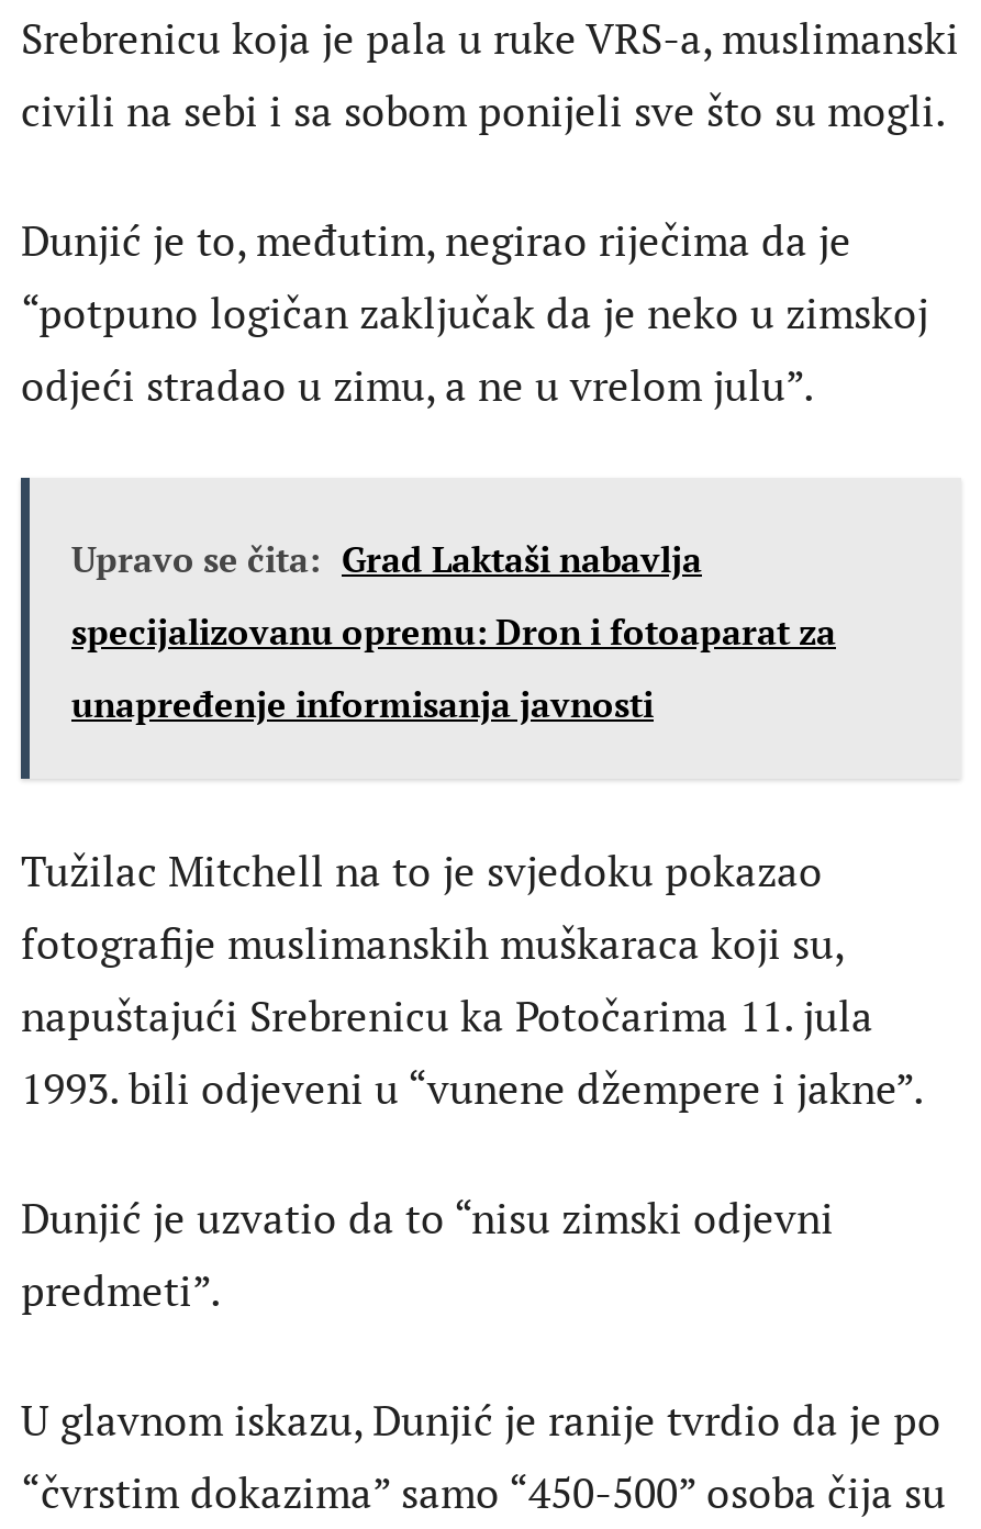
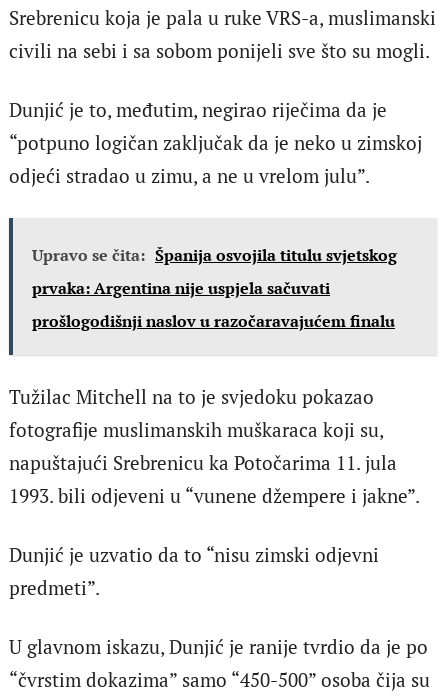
- Upravo se čita: Grad Laktaši nabavlja
+ Upravo se čita: Španija osvojila titulu svjetskog

- specijalizovanu opremu: Dron i fotoaparat za
+ prvaka: Argentina nije uspjela sačuvati

- unapređenje informisanja javnosti
+ prošlogodišnji naslov u razočaravajućem finalu
